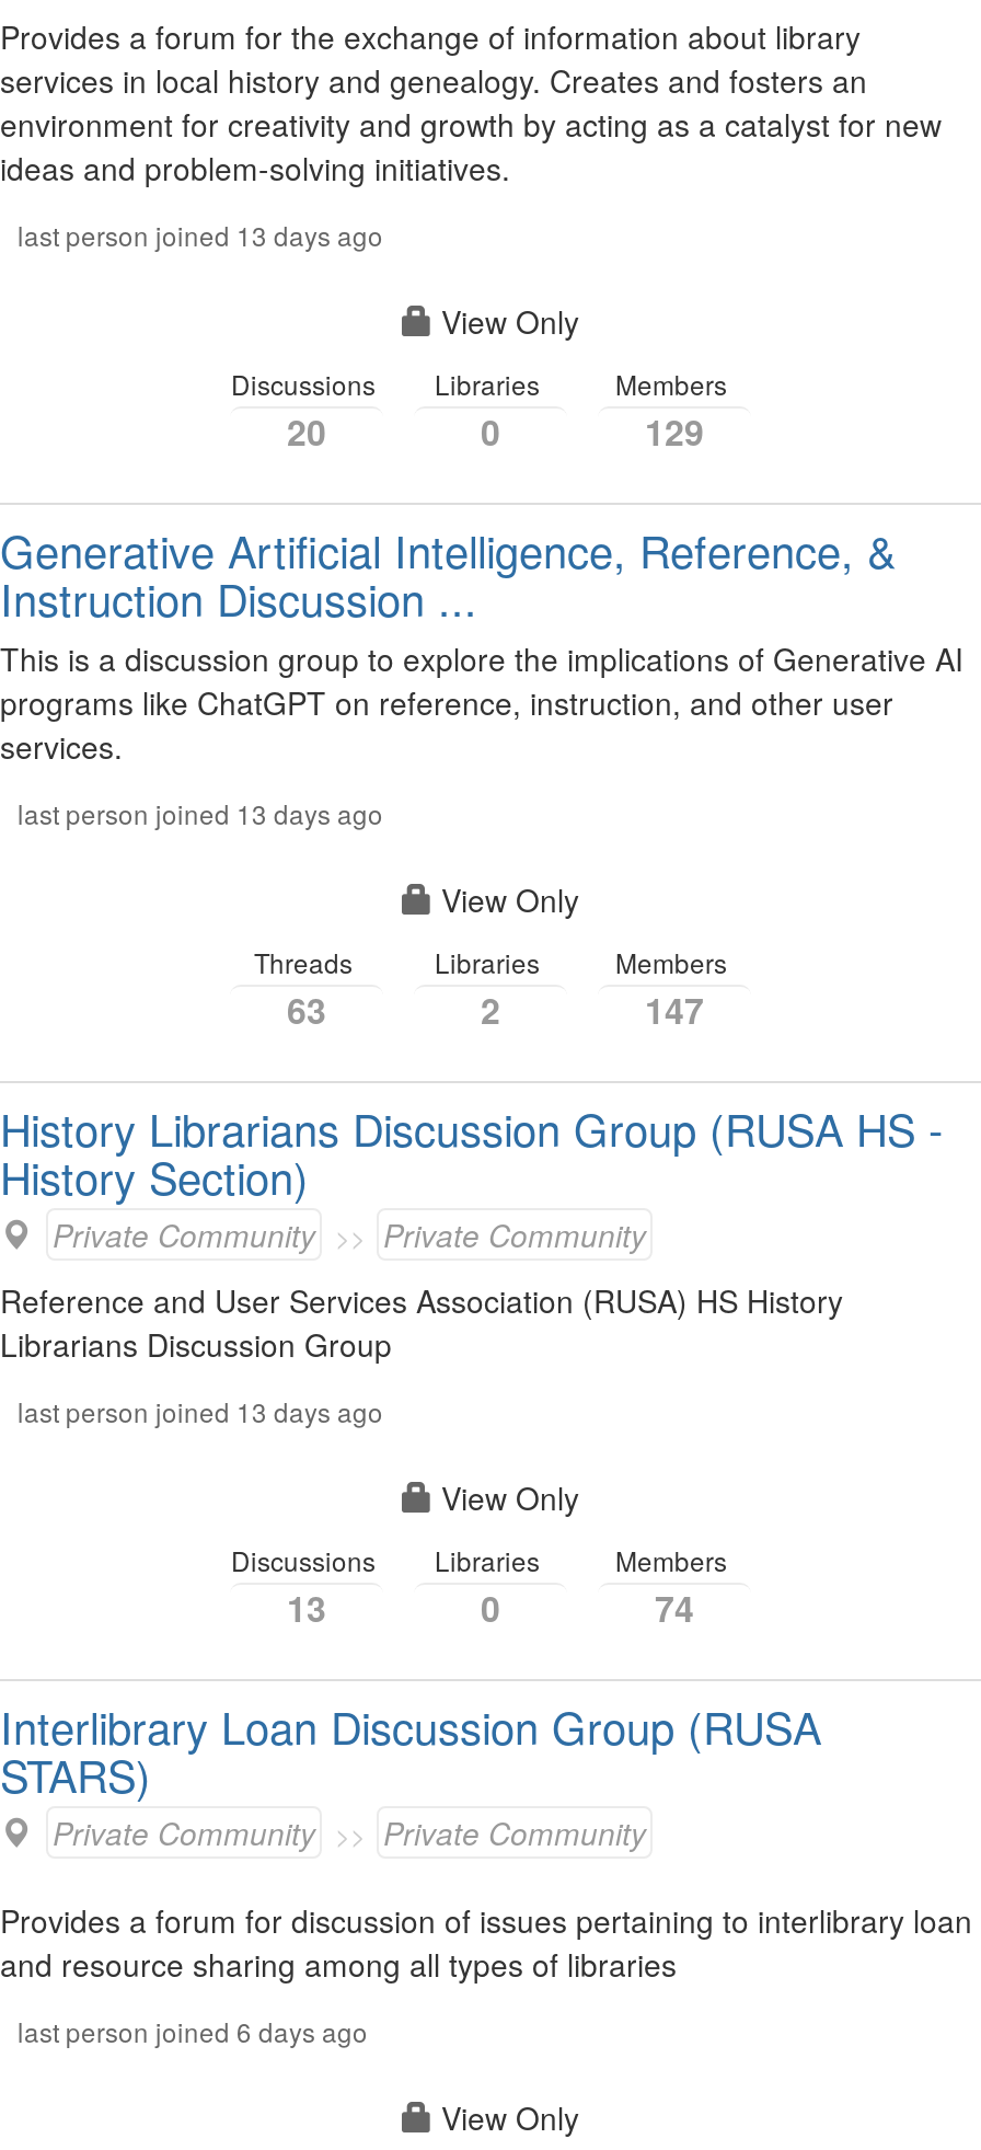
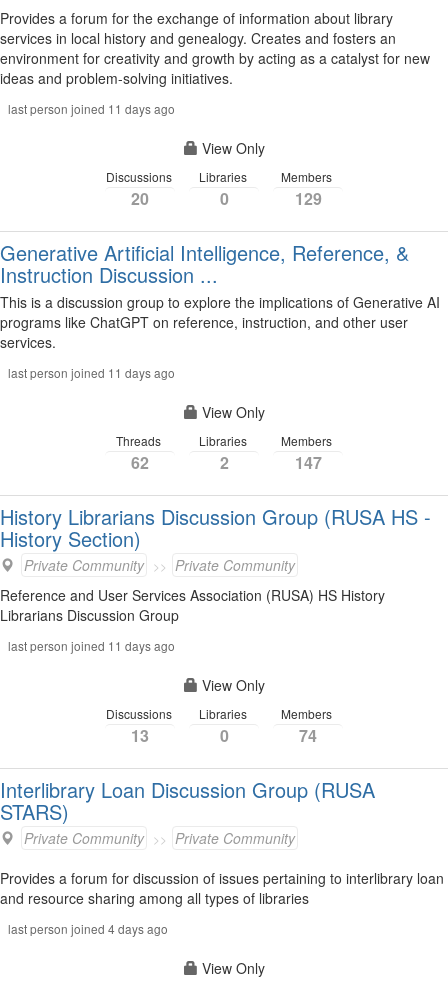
- last person joined 13 days ago
+ last person joined 11 days ago

- last person joined 13 days ago
+ last person joined 11 days ago

- 63
+ 62

- last person joined 13 days ago
+ last person joined 11 days ago

- last person joined 6 days ago
+ last person joined 4 days ago
